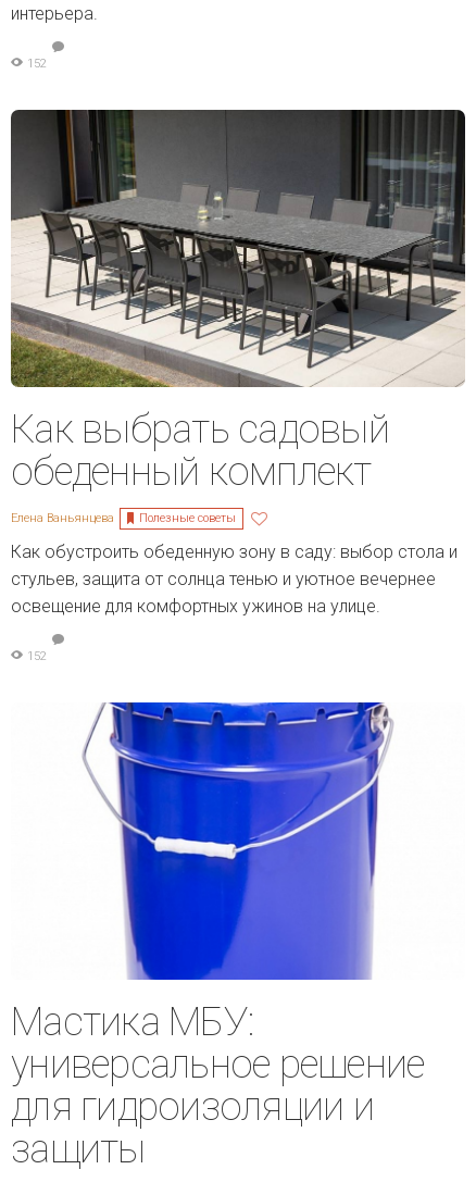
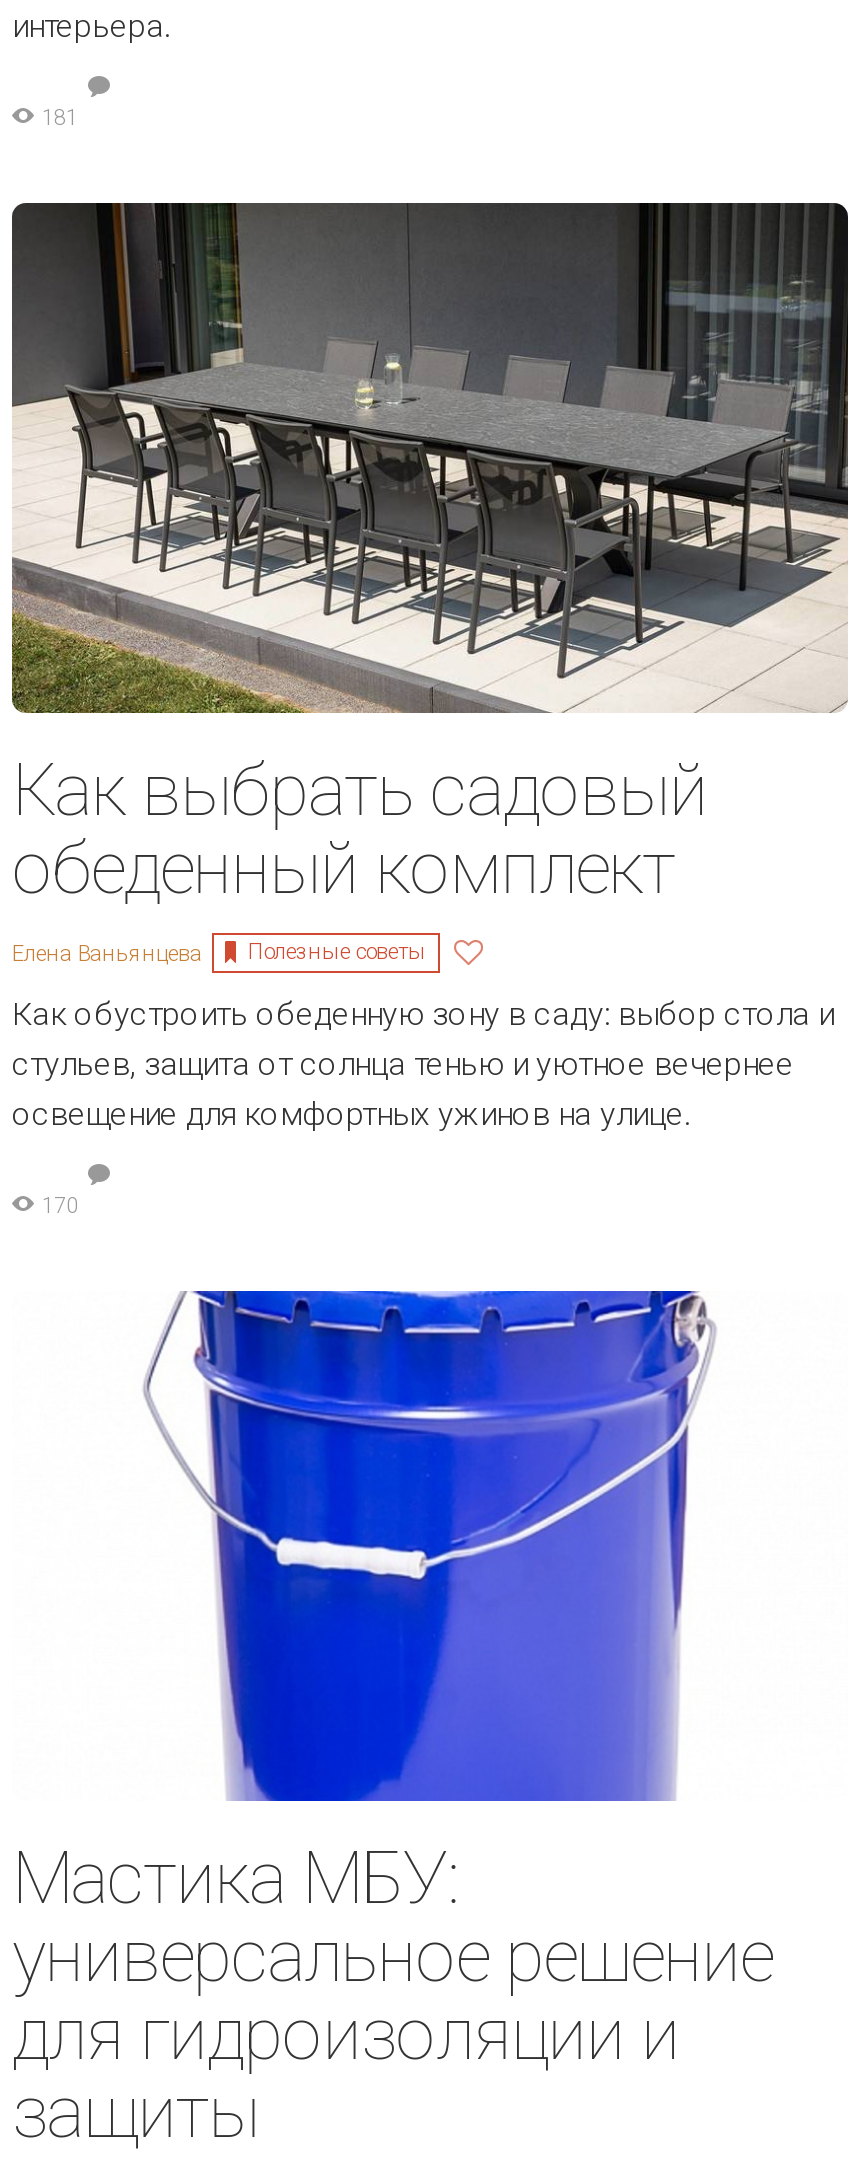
- 152
+ 181

- 152
+ 170
